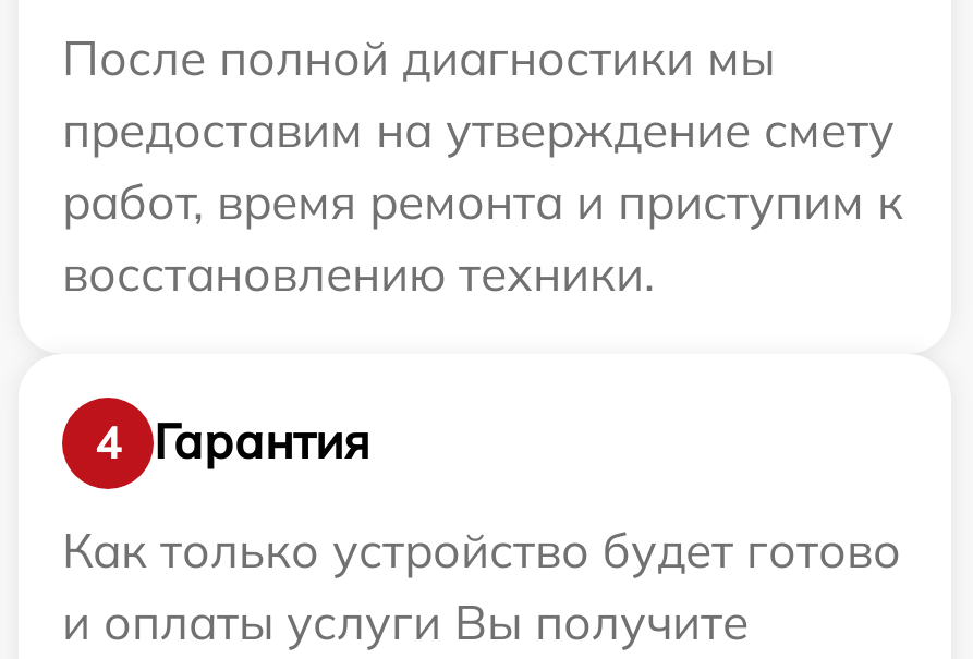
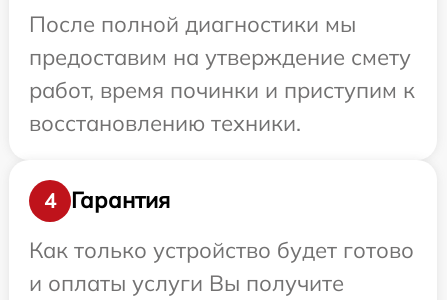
- работ, время ремонта и приступим к
+ работ, время починки и приступим к
